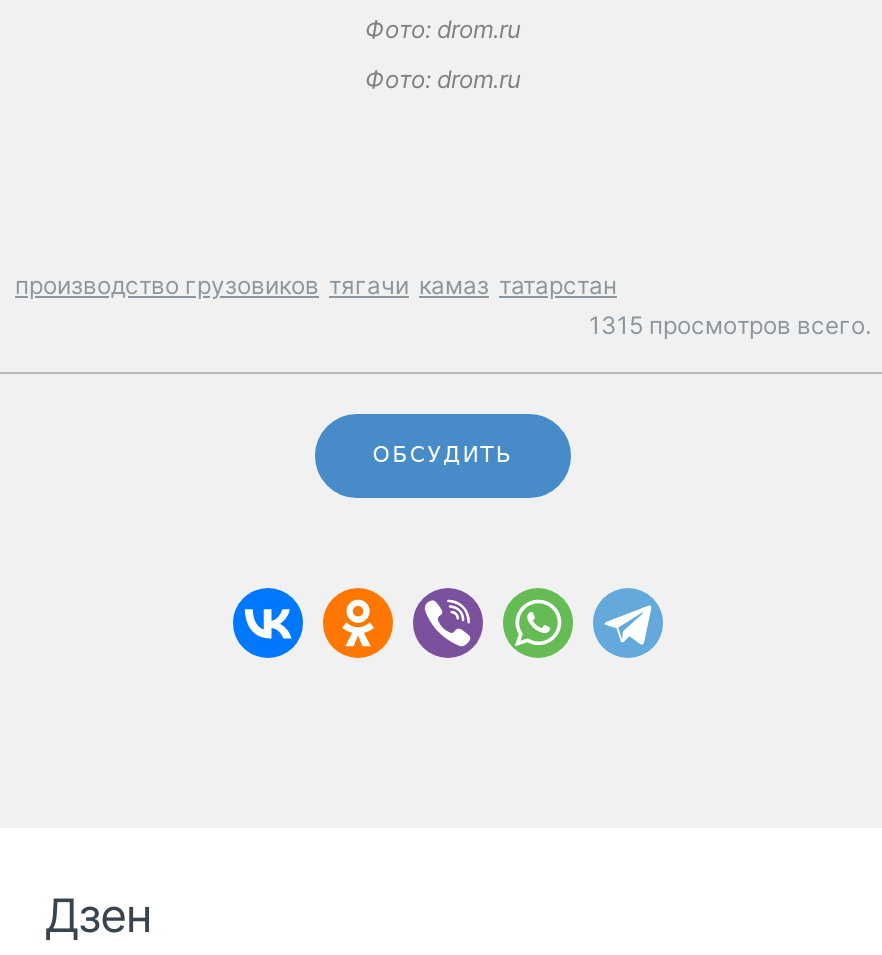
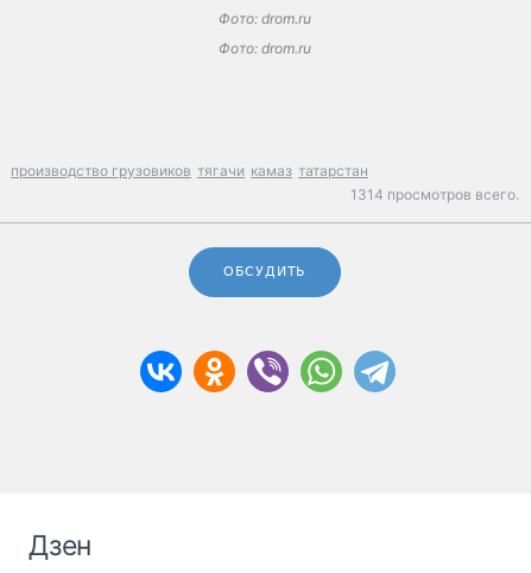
- 1315 просмотров всего.
+ 1314 просмотров всего.
